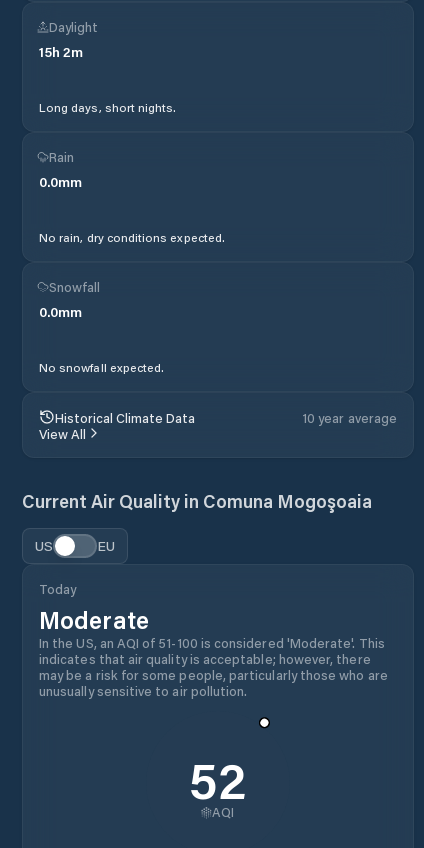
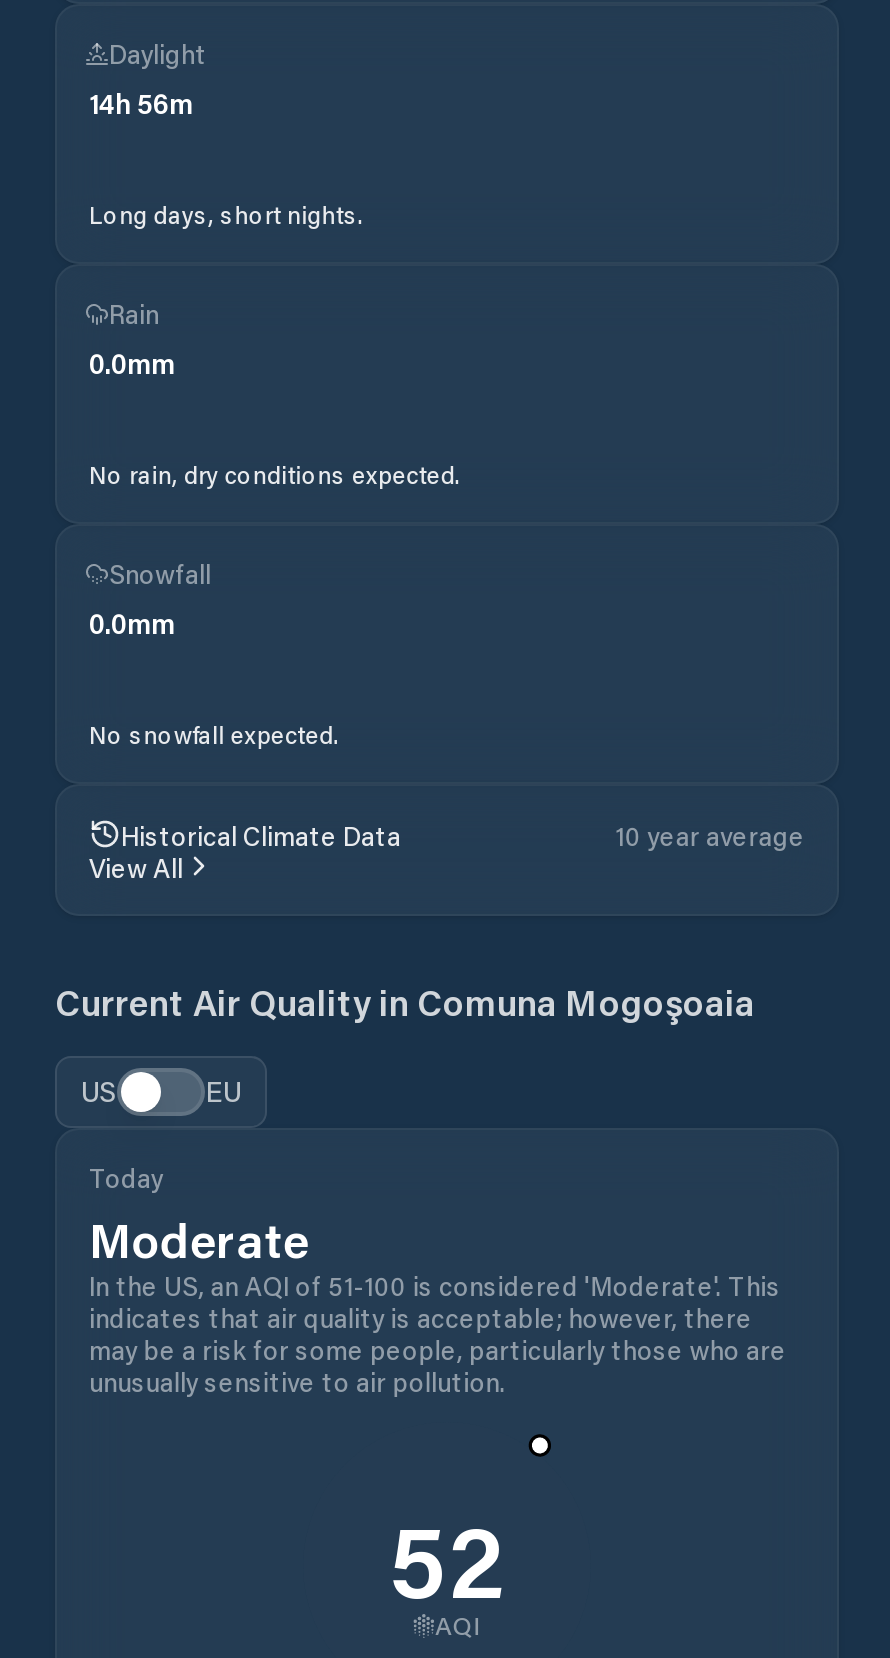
- 15h 2m
+ 14h 56m
